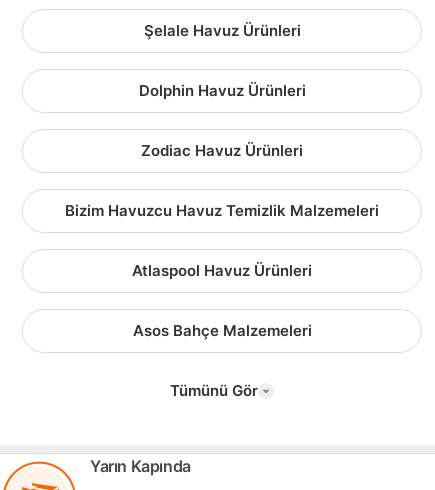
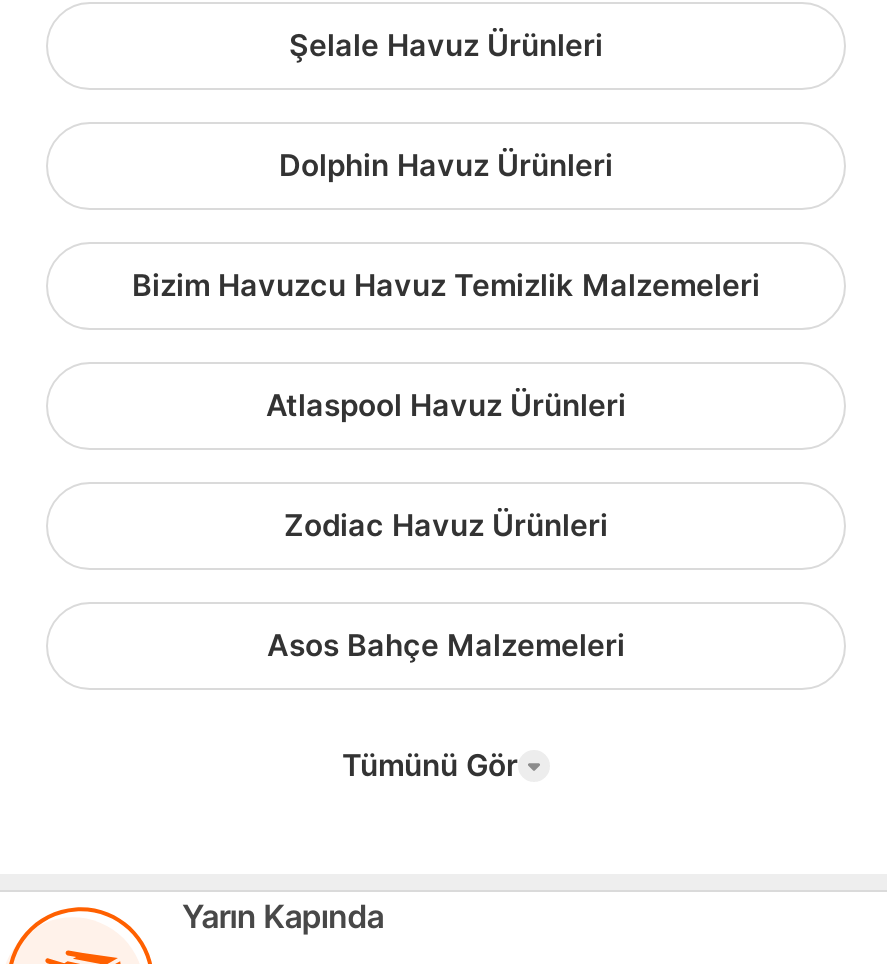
moved down: Zodiac Havuz Ürünleri

moved up: Bizim Havuzcu Havuz Temizlik Malzemeleri | Atlaspool Havuz Ürünleri
